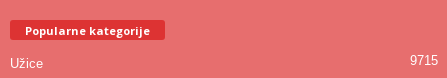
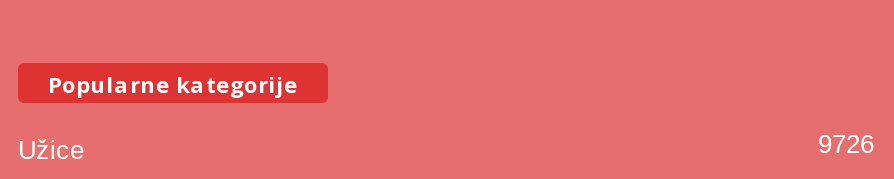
- 9715
+ 9726
